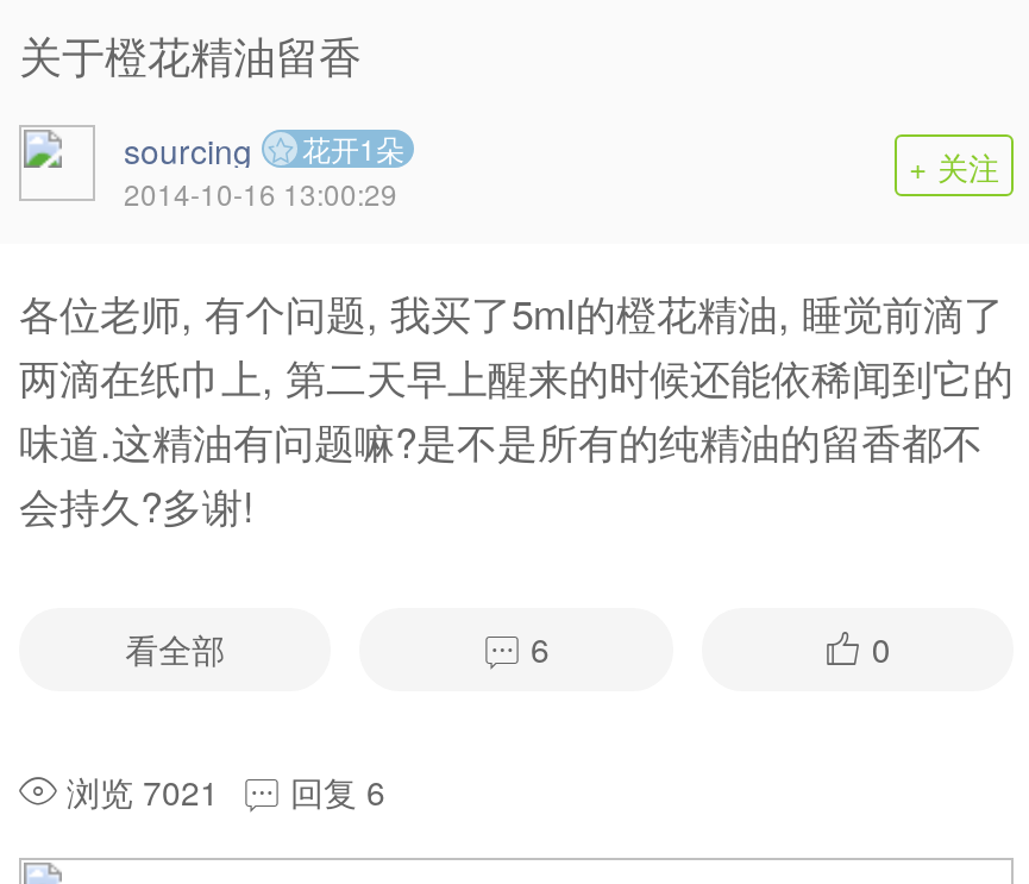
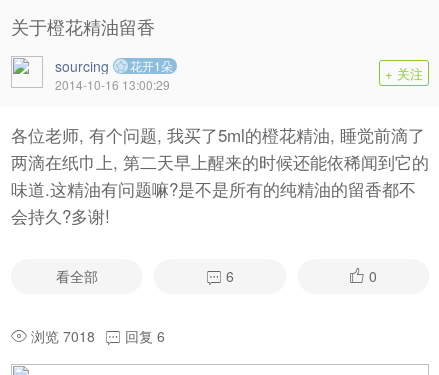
- 浏览 7021 回复 6
+ 浏览 7018 回复 6
